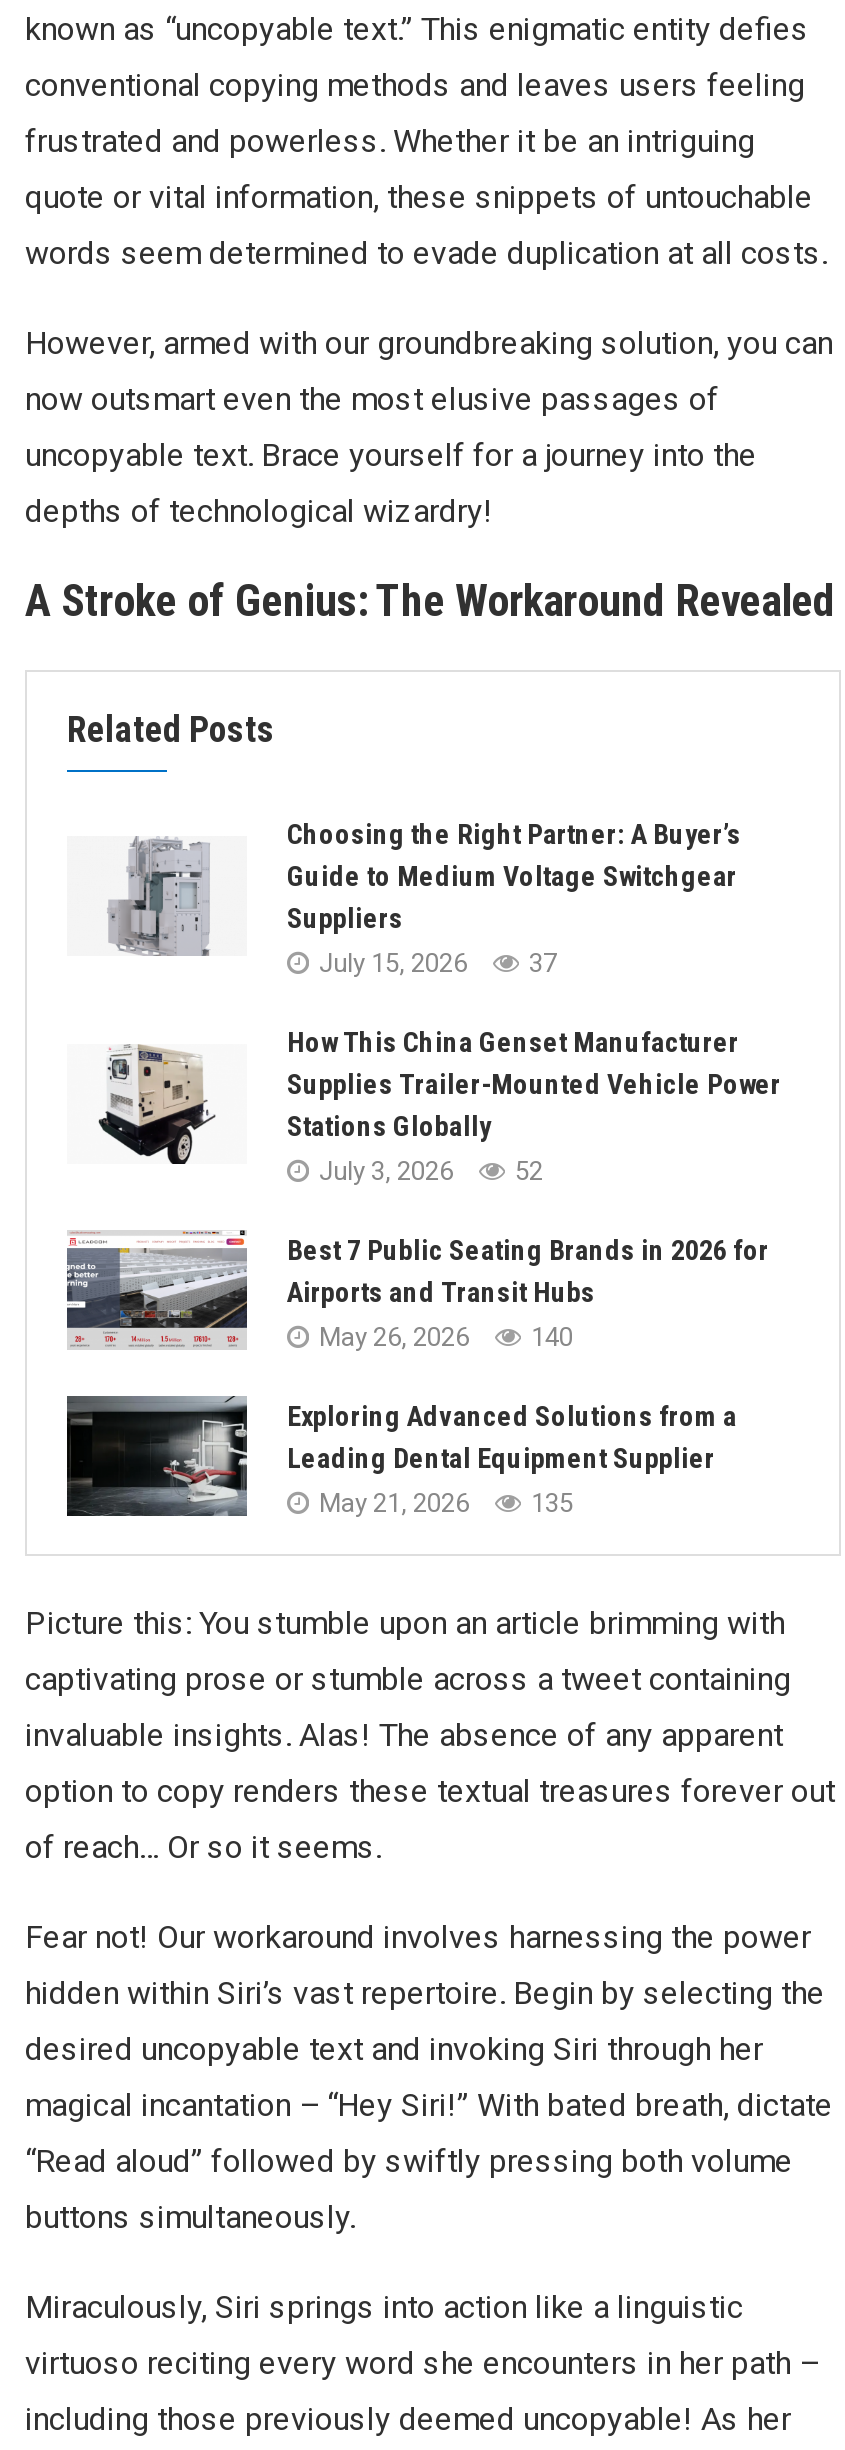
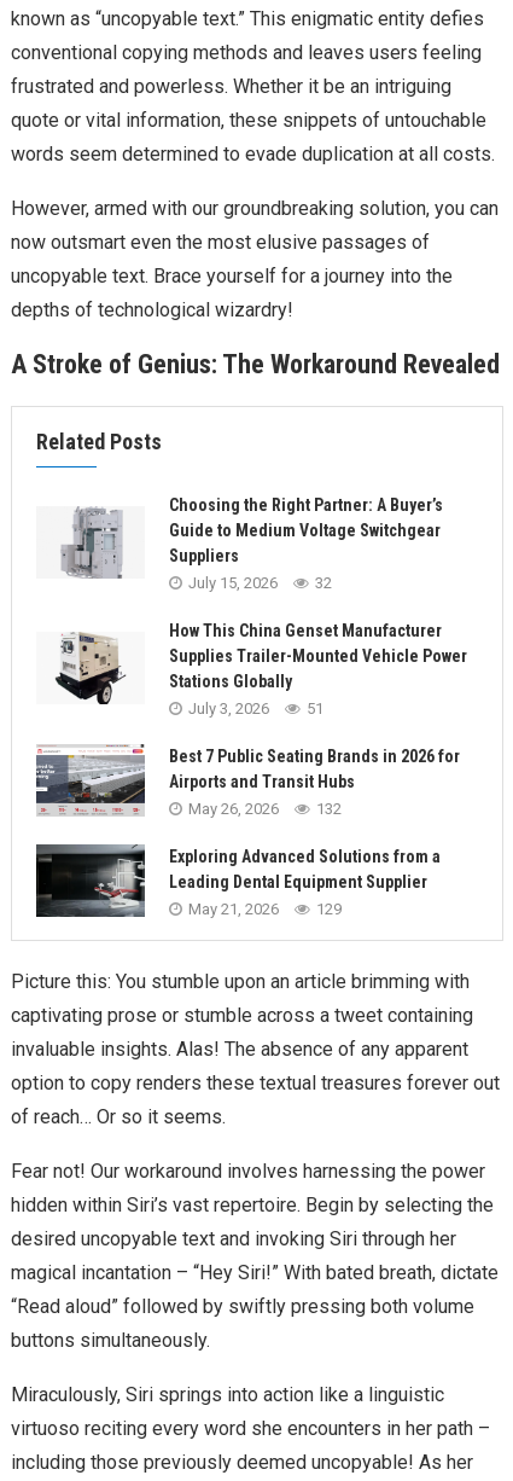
- 37
+ 32

- 52
+ 51

- 140
+ 132

- 135
+ 129
